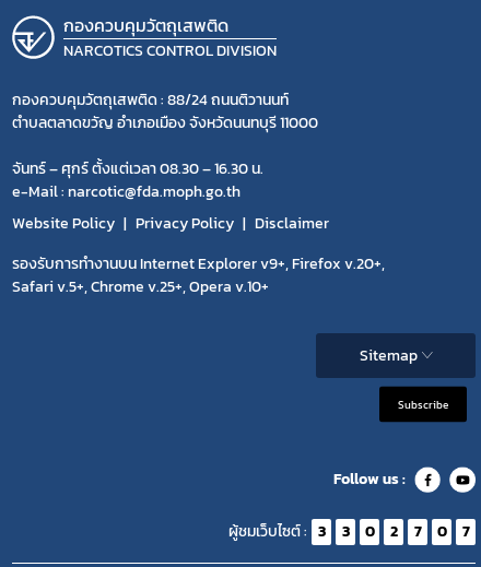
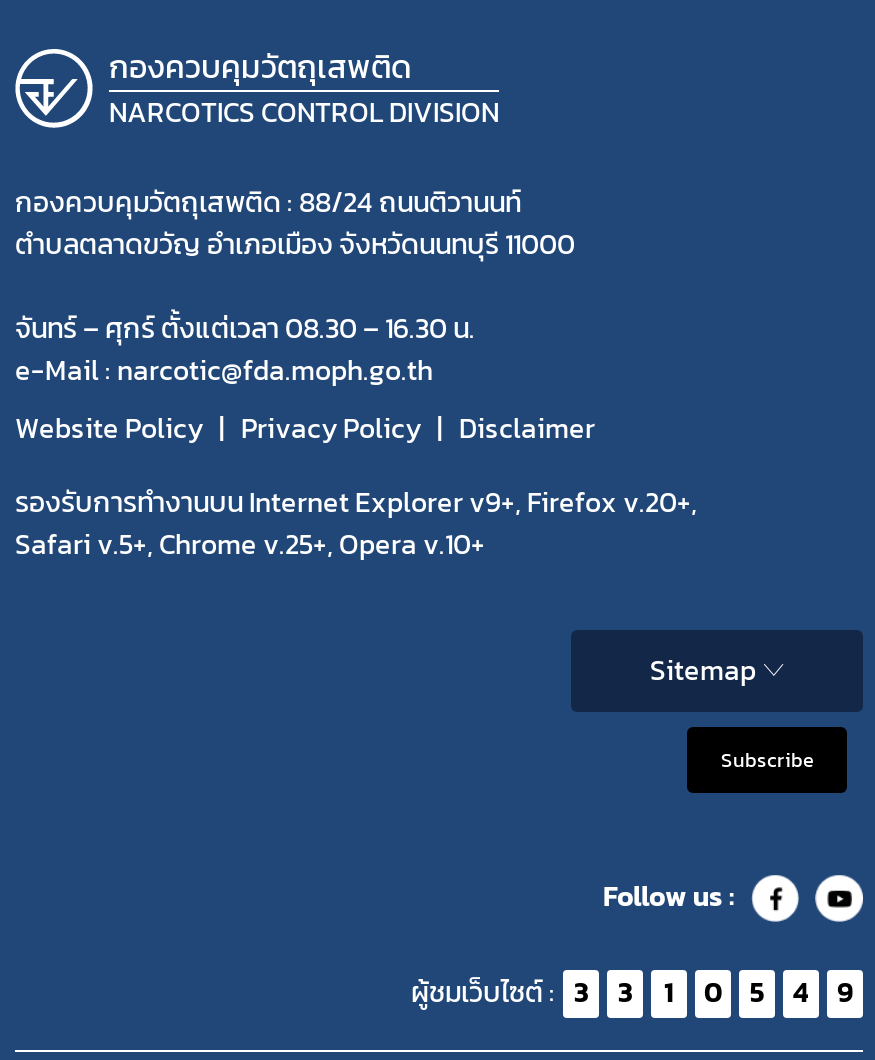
- 2
- 7
- 0
- 7
+ 5
+ 4
+ 9

+ 1
